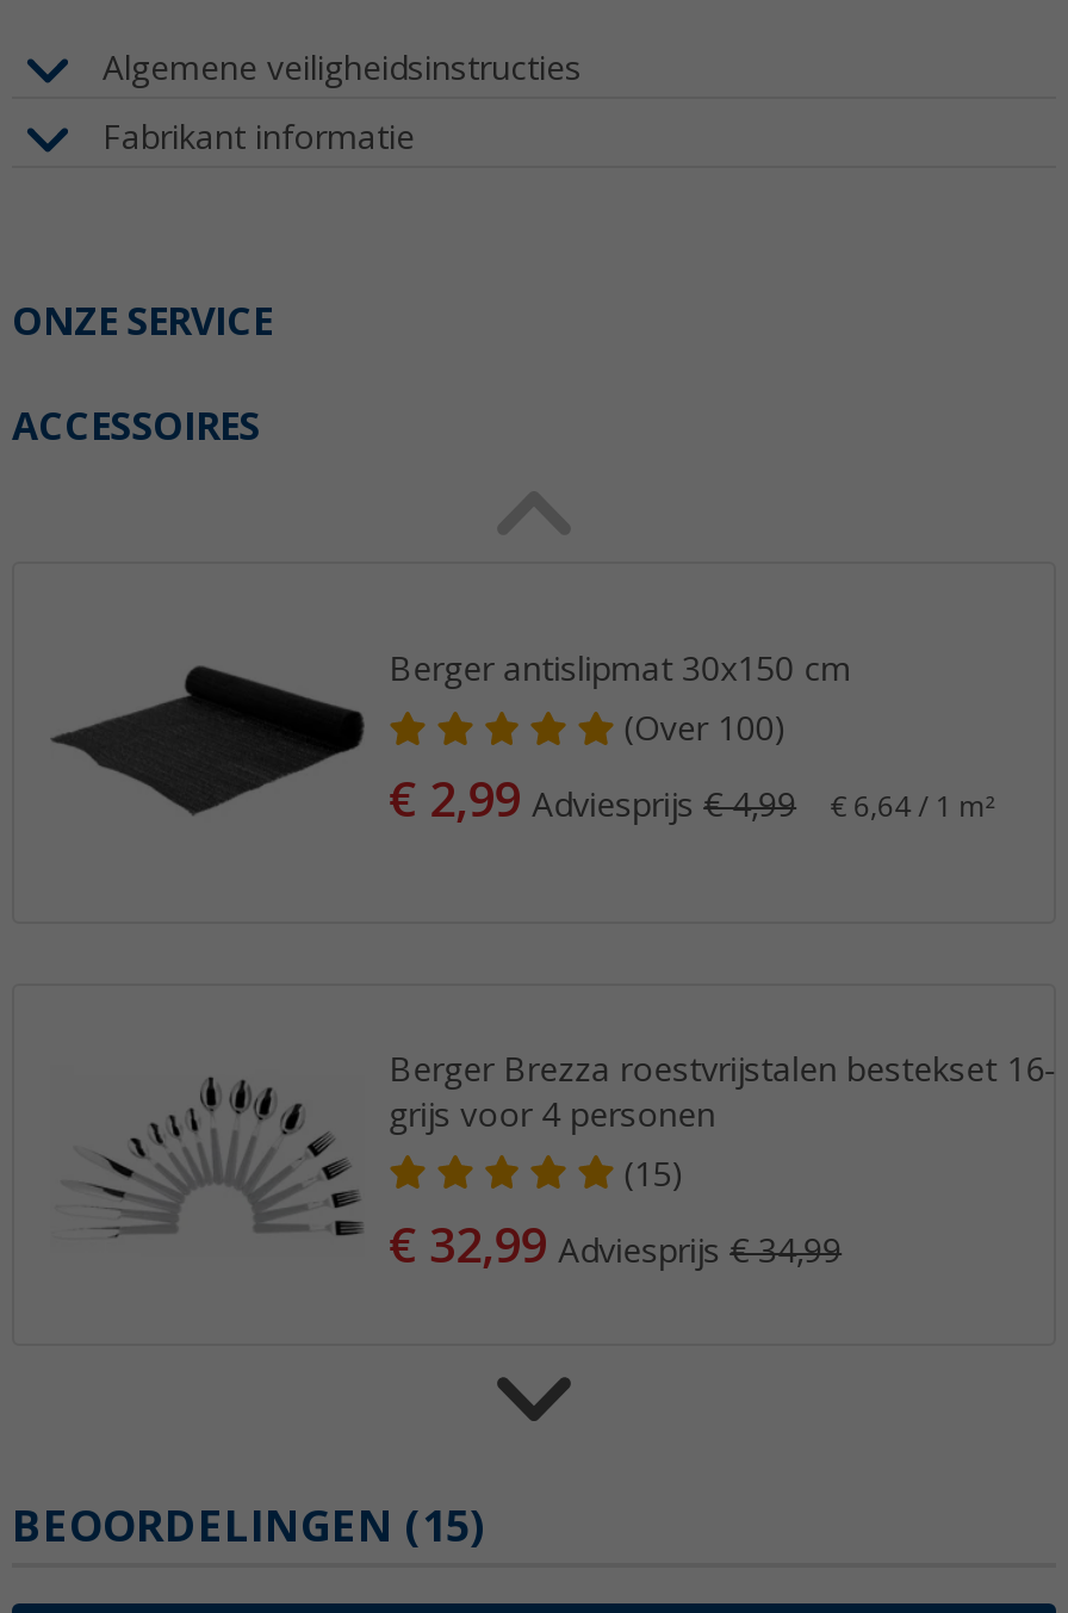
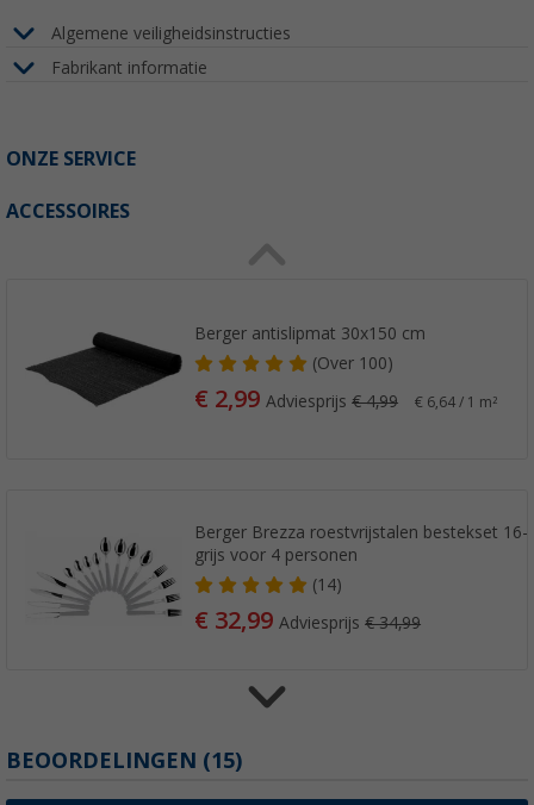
- (15)
+ (14)
